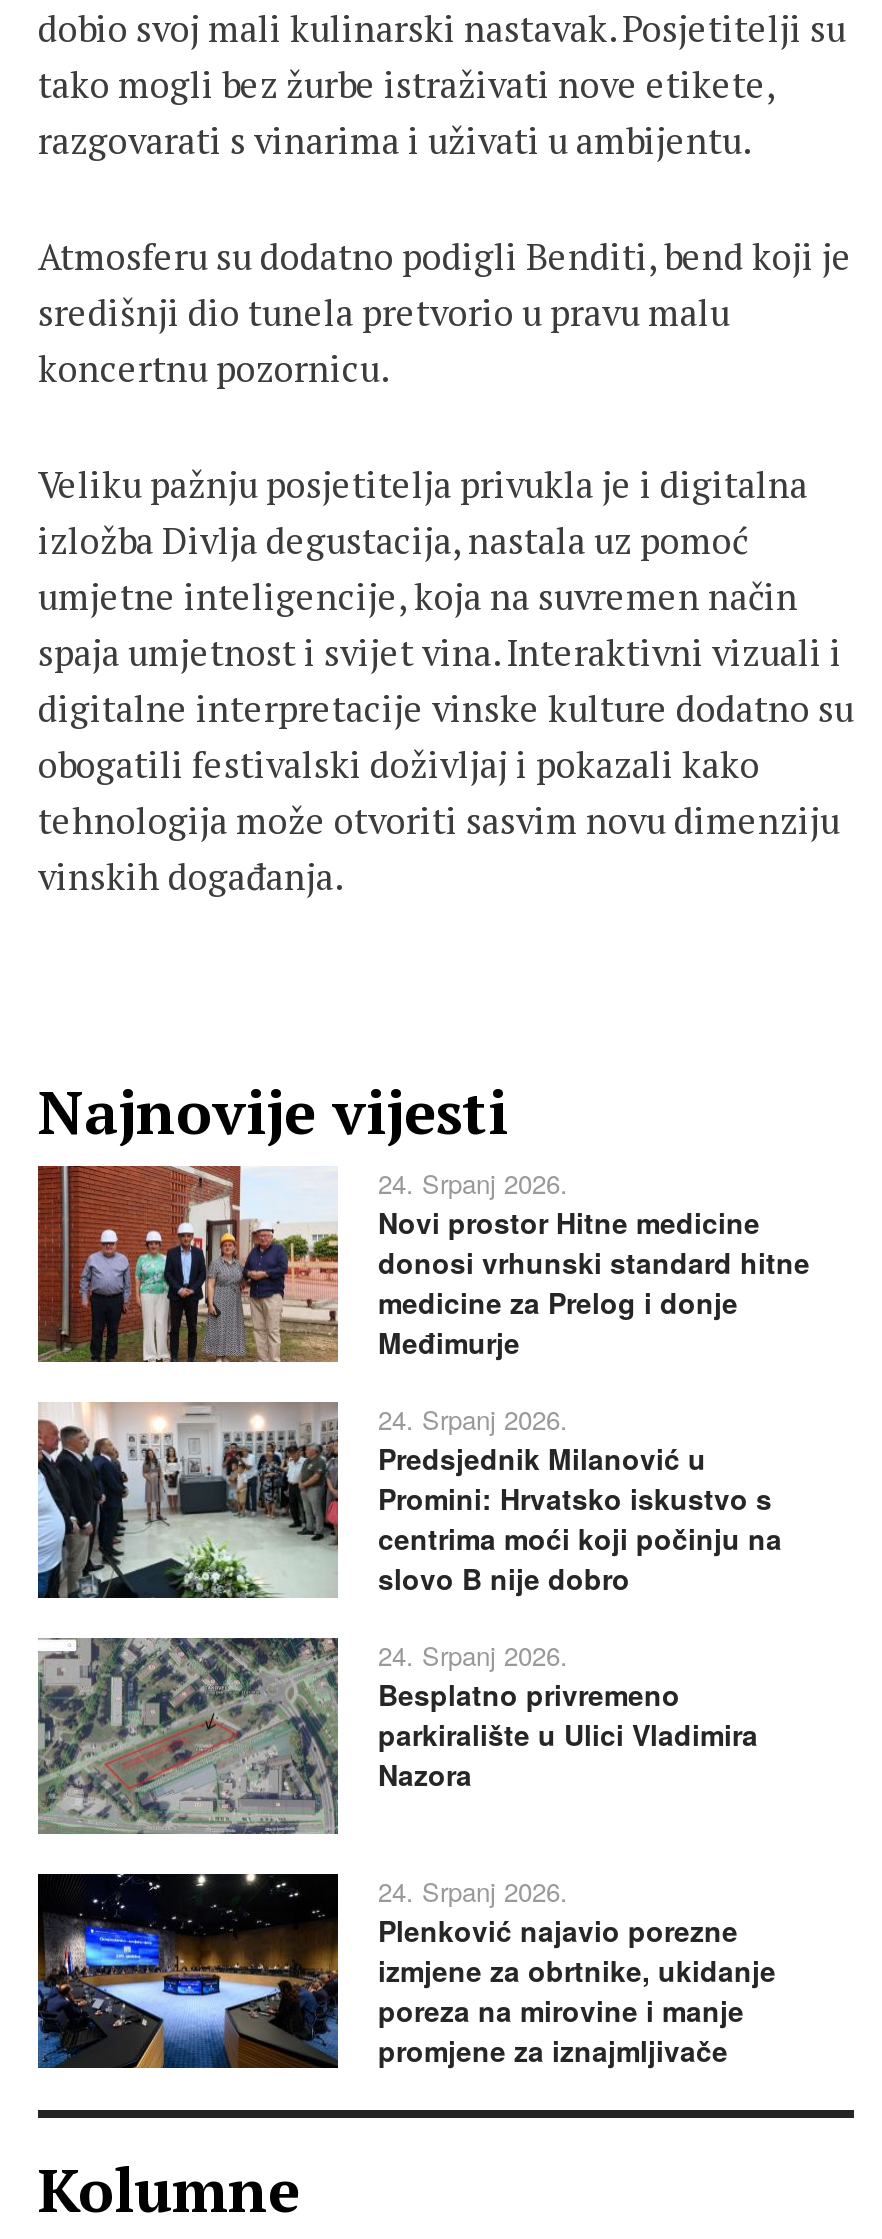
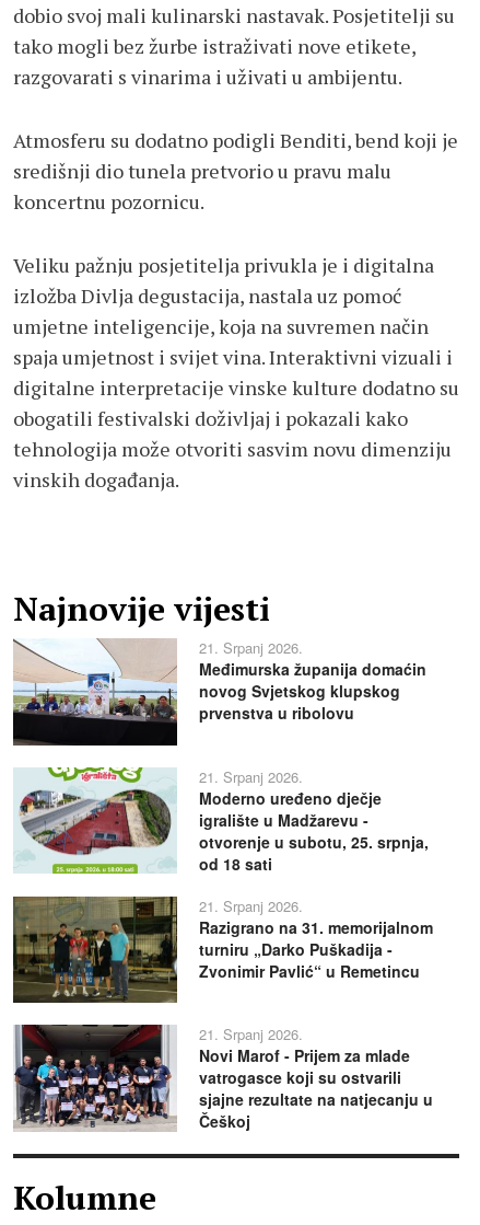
- [image]
- 24. Srpanj 2026.
- Novi prostor Hitne medicine
- donosi vrhunski standard hitne
- medicine za Prelog i donje
- Međimurje
+ [image]
+ 21. Srpanj 2026.
+ Međimurska županija domaćin
+ novog Svjetskog klupskog
+ prvenstva u ribolovu

- [image]
- 24. Srpanj 2026.
- Predsjednik Milanović u
- Promini: Hrvatsko iskustvo s
- centrima moći koji počinju na
- slovo B nije dobro
+ [image]
+ 21. Srpanj 2026.
+ Moderno uređeno dječje
+ igralište u Madžarevu -
+ otvorenje u subotu, 25. srpnja,
+ od 18 sati

- [image]
- 24. Srpanj 2026.
- Besplatno privremeno
- parkiralište u Ulici Vladimira
- Nazora
+ [image]
+ 21. Srpanj 2026.
+ Razigrano na 31. memorijalnom
+ turniru „Darko Puškadija -
+ Zvonimir Pavlić“ u Remetincu

- [image]
- 24. Srpanj 2026.
- Plenković najavio porezne
- izmjene za obrtnike, ukidanje
- poreza na mirovine i manje
- promjene za iznajmljivače
+ [image]
+ 21. Srpanj 2026.
+ Novi Marof - Prijem za mlade
+ vatrogasce koji su ostvarili
+ sjajne rezultate na natjecanju u
+ Češkoj
